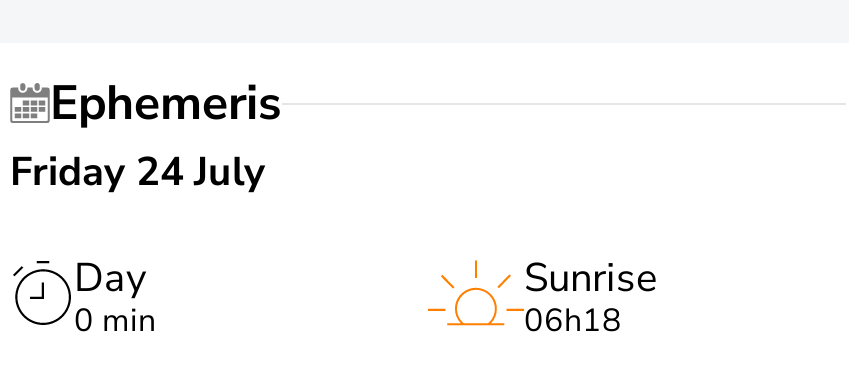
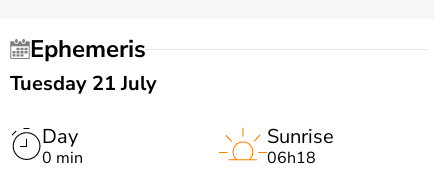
- Friday 24 July
+ Tuesday 21 July
